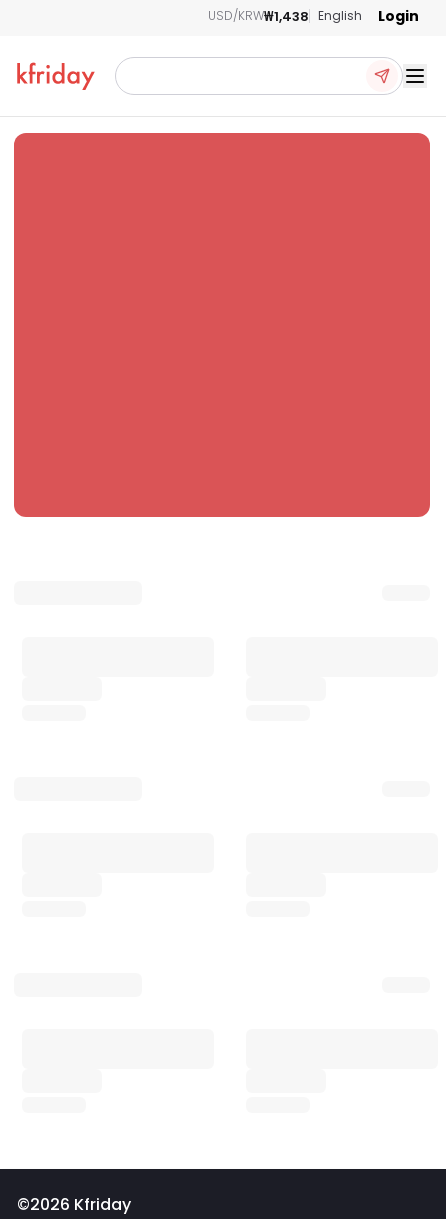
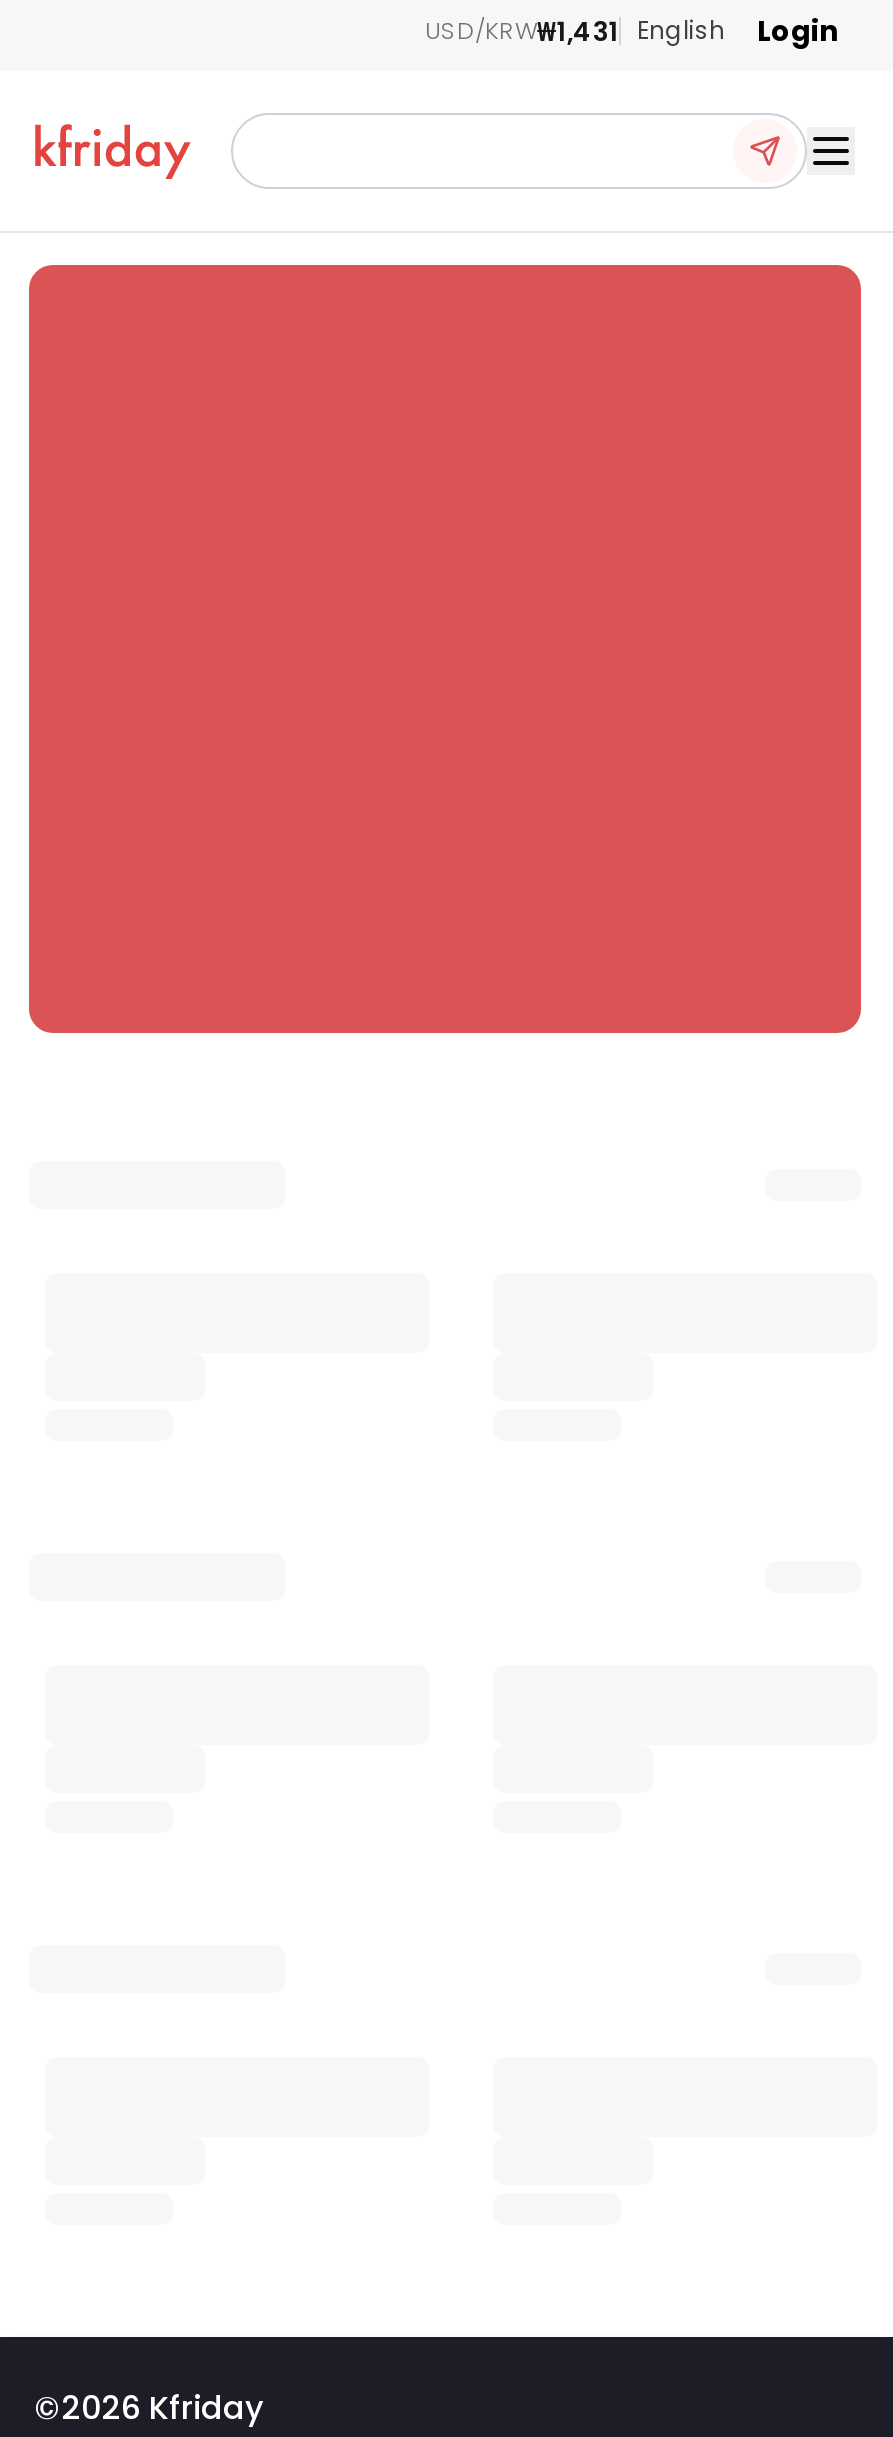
- USD/KRW₩1,438 English
+ USD/KRW₩1,431 English
